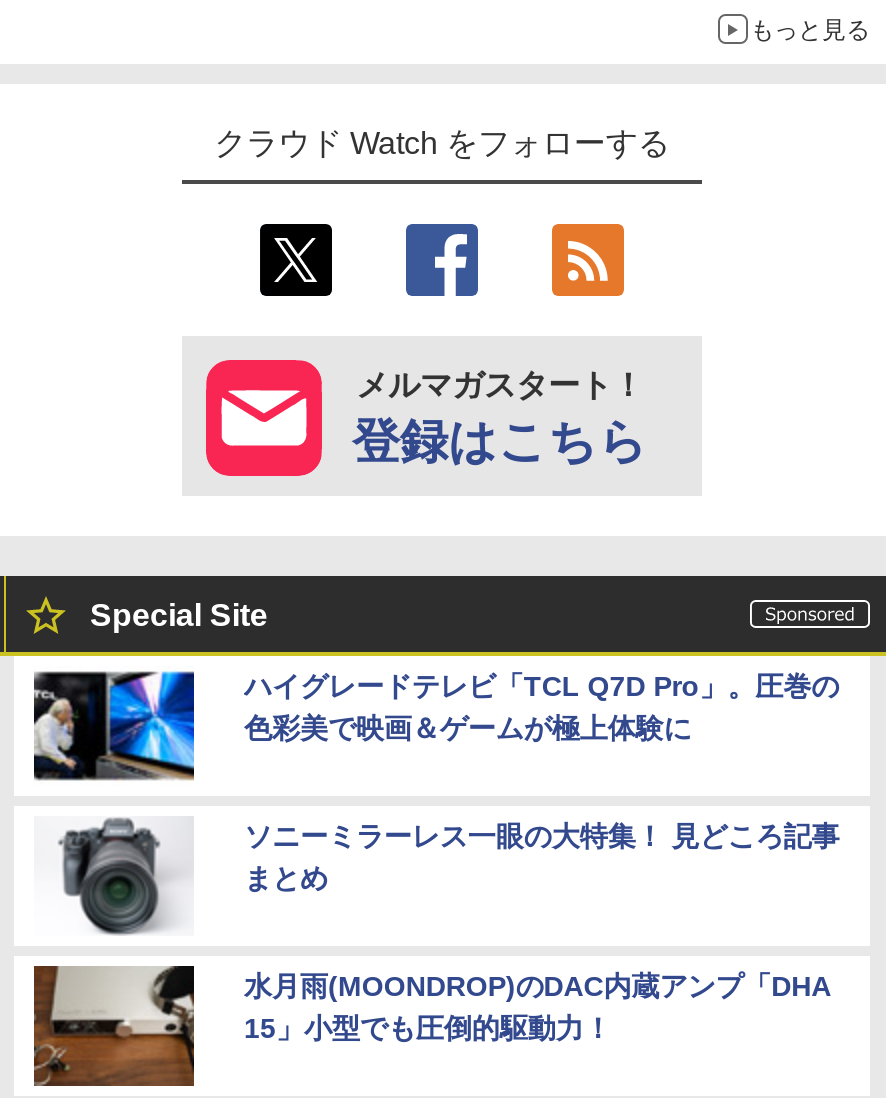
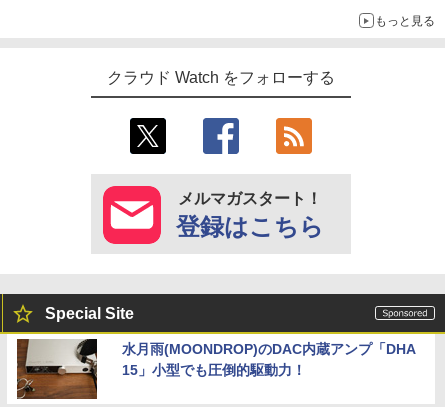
- [image]
- ハイグレードテレビ「TCL Q7D Pro」。圧巻の
- 色彩美で映画＆ゲームが極上体験に
- ソニーミラーレス一眼の大特集！ 見どころ記事
- まとめ

- [image]
